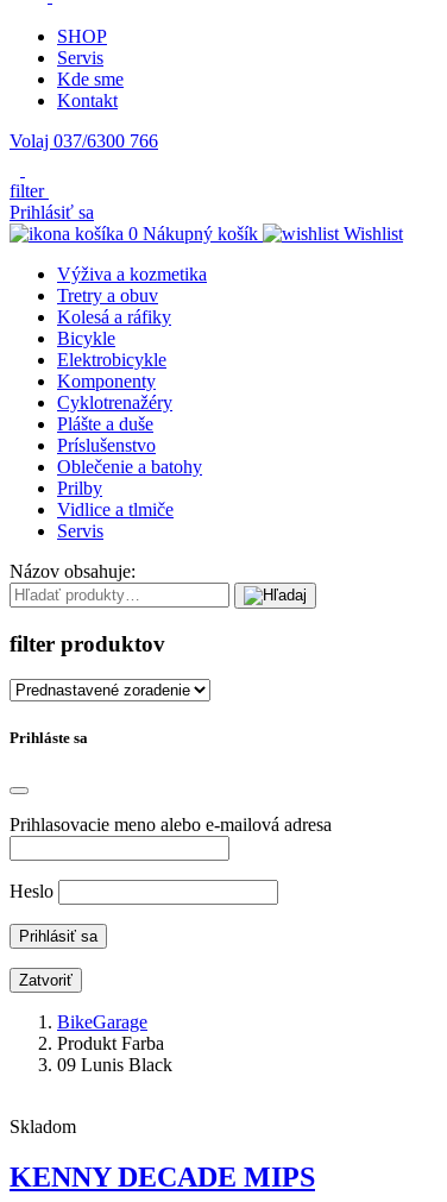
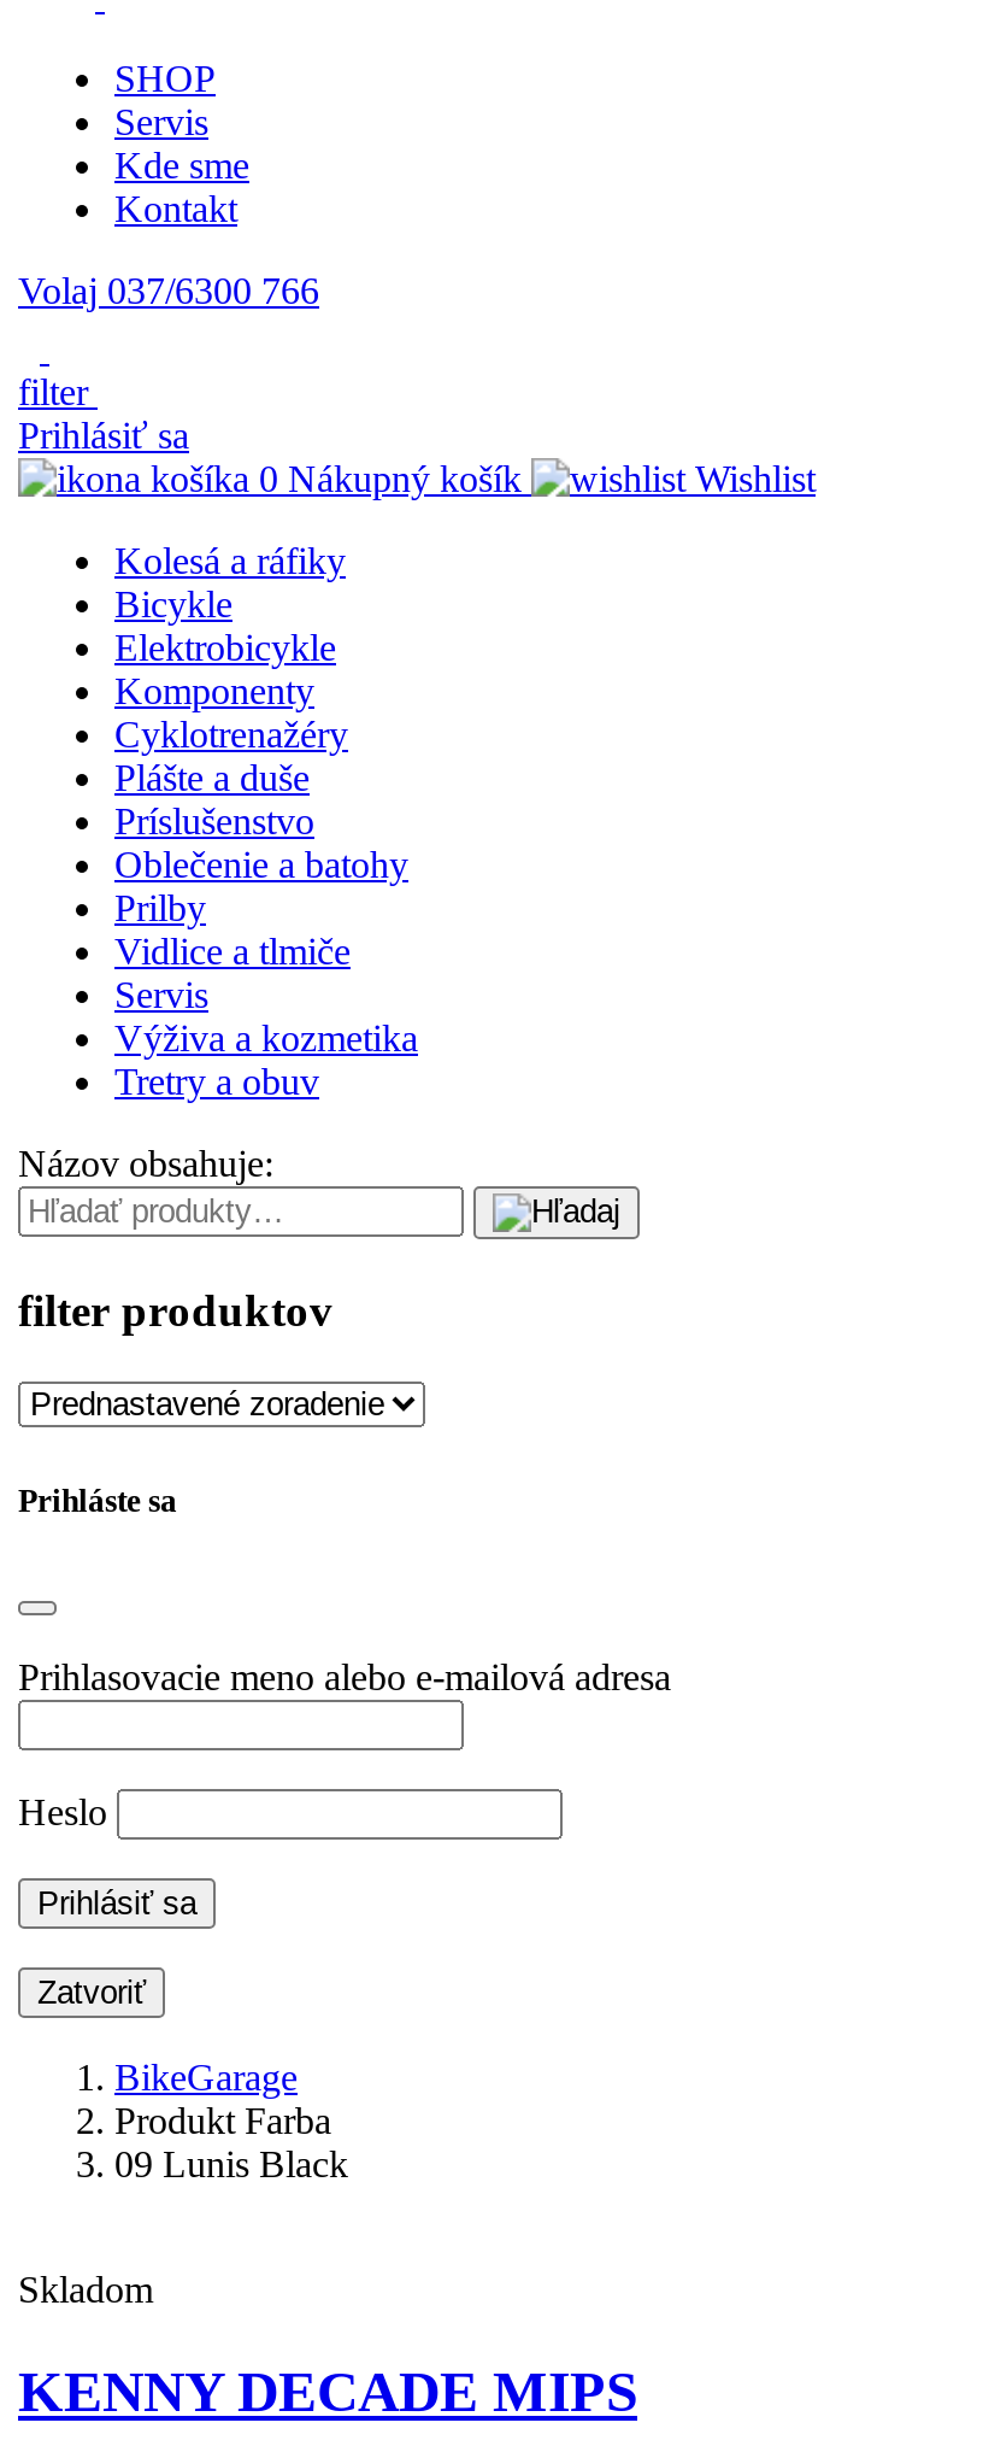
moved down: Výživa a kozmetika | Tretry a obuv

moved up: Kolesá a ráfiky | Bicykle | Elektrobicykle | ... | Vidlice a tlmiče | Servis
